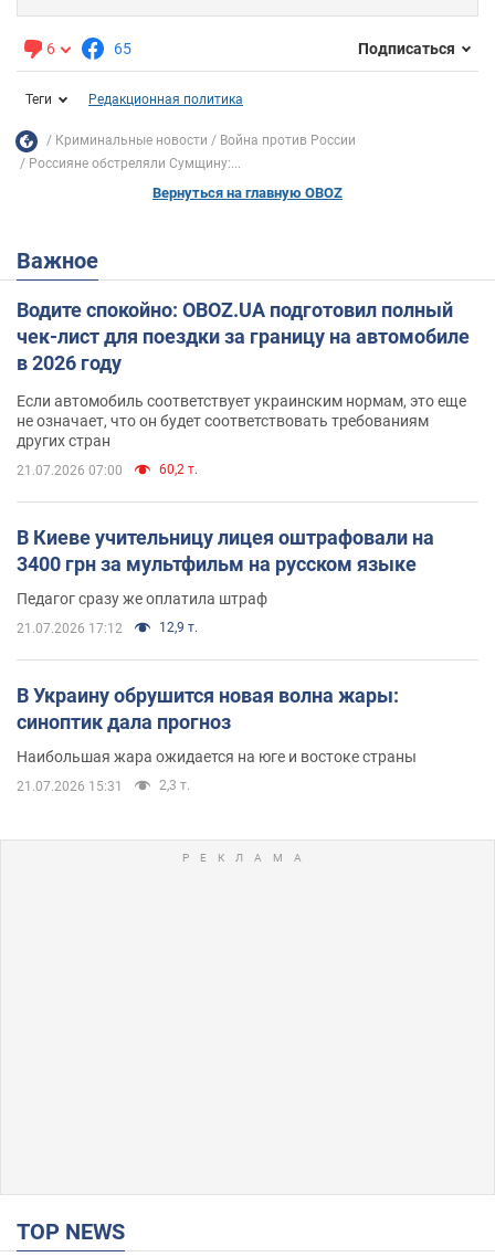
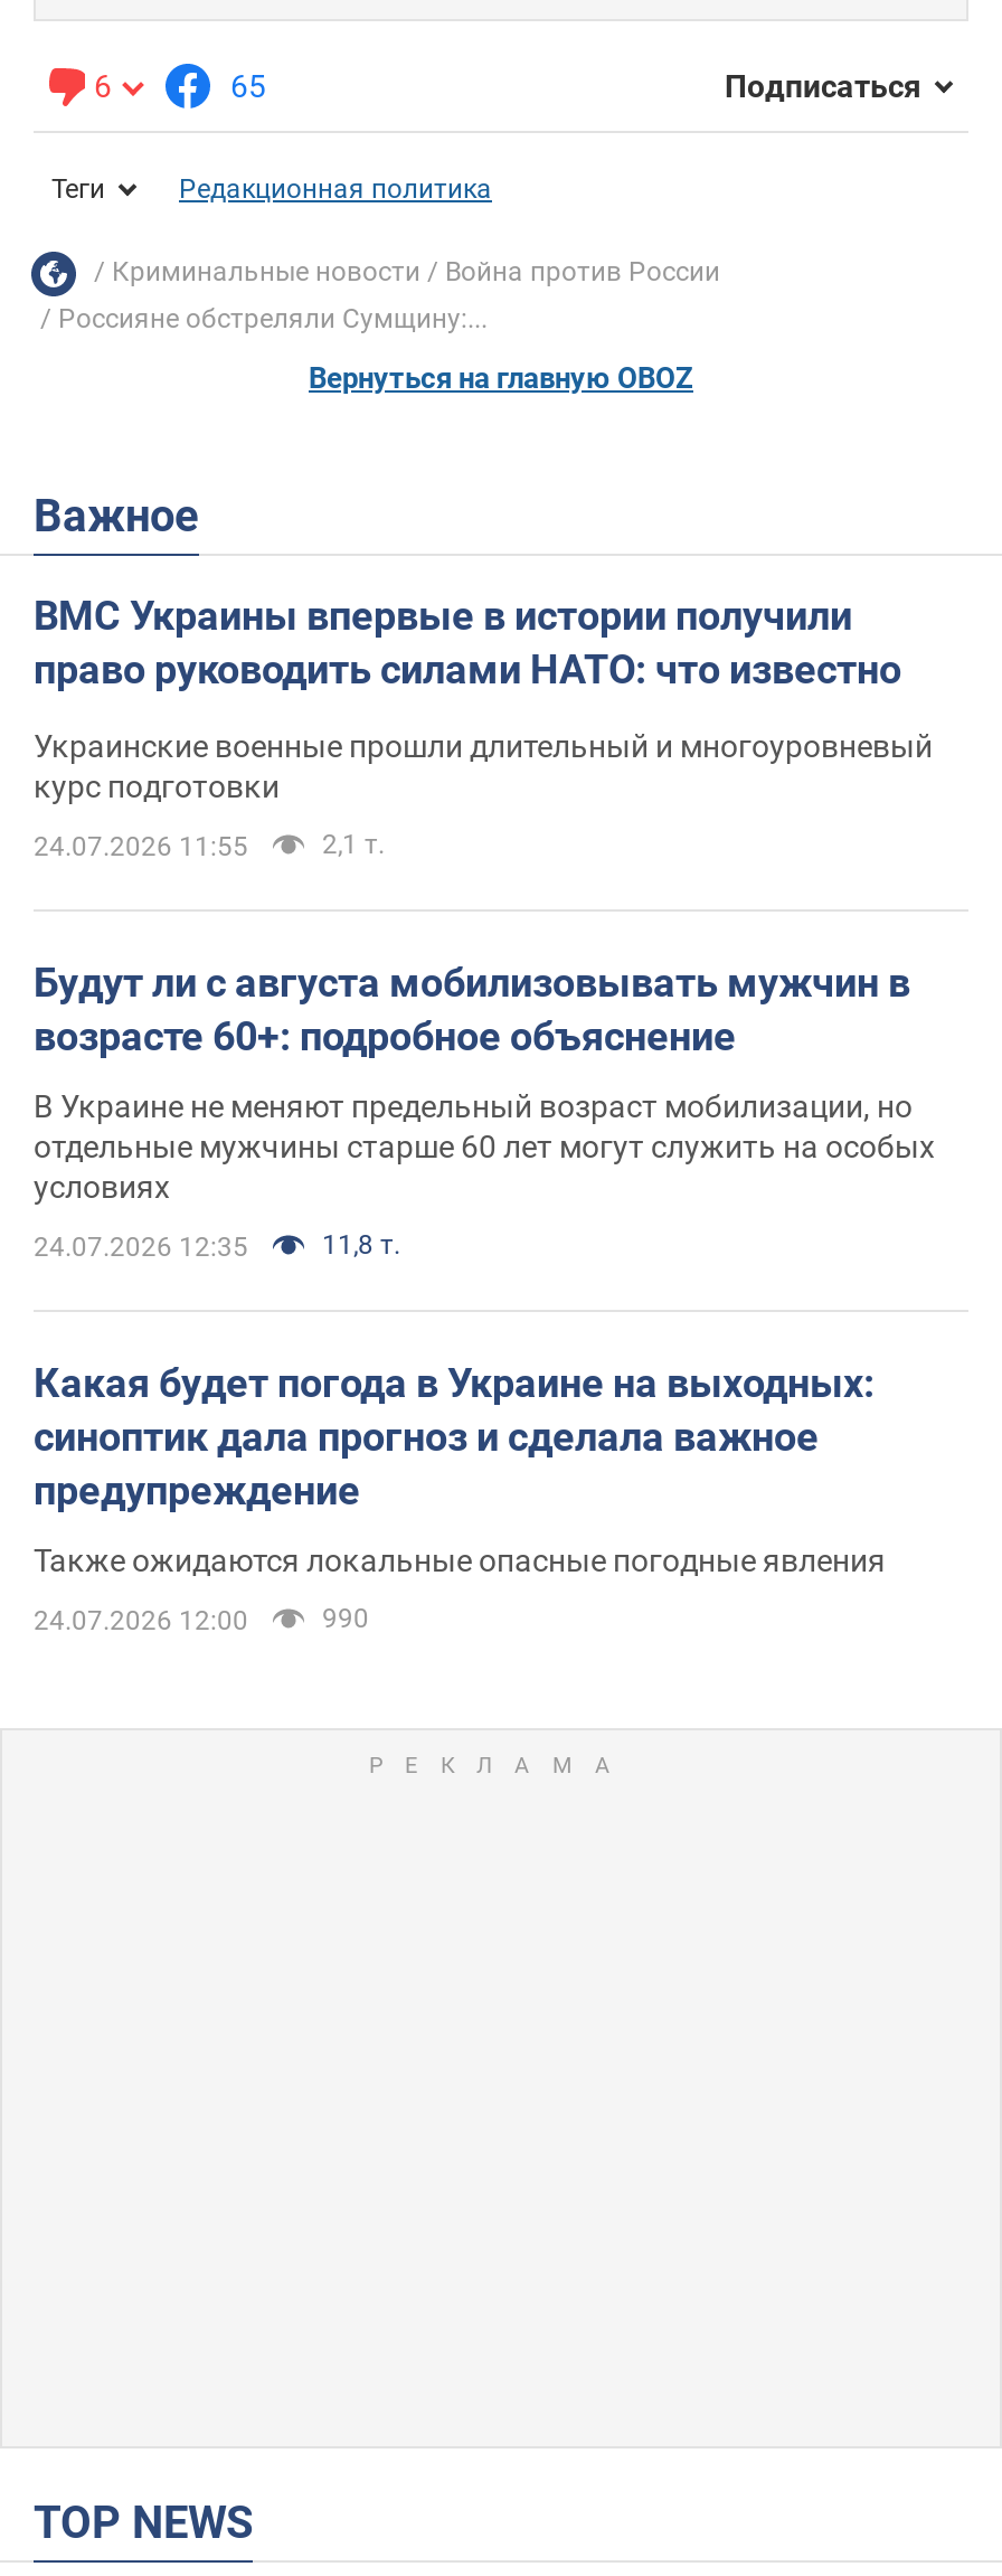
- Водите спокойно: OBOZ.UA подготовил полный
- чек-лист для поездки за границу на автомобиле
- в 2026 году
+ ВМС Украины впервые в истории получили
+ право руководить силами НАТО: что известно

- Если автомобиль соответствует украинским нормам, это еще
- не означает, что он будет соответствовать требованиям
- других стран
+ Украинские военные прошли длительный и многоуровневый
+ курс подготовки

- 21.07.2026 07:00
- 60,2 т.
+ 24.07.2026 11:55
+ 2,1 т.

- В Киеве учительницу лицея оштрафовали на
- 3400 грн за мультфильм на русском языке
+ Будут ли с августа мобилизовывать мужчин в
+ возрасте 60+: подробное объяснение

- Педагог сразу же оплатила штраф
+ В Украине не меняют предельный возраст мобилизации, но
+ отдельные мужчины старше 60 лет могут служить на особых
+ условиях

- 21.07.2026 17:12
- 12,9 т.
+ 24.07.2026 12:35
+ 11,8 т.

- В Украину обрушится новая волна жары:
- синоптик дала прогноз
+ Какая будет погода в Украине на выходных:
+ синоптик дала прогноз и сделала важное
+ предупреждение

- Наибольшая жара ожидается на юге и востоке страны
+ Также ожидаются локальные опасные погодные явления

- 21.07.2026 15:31
- 2,3 т.
+ 24.07.2026 12:00
+ 990
